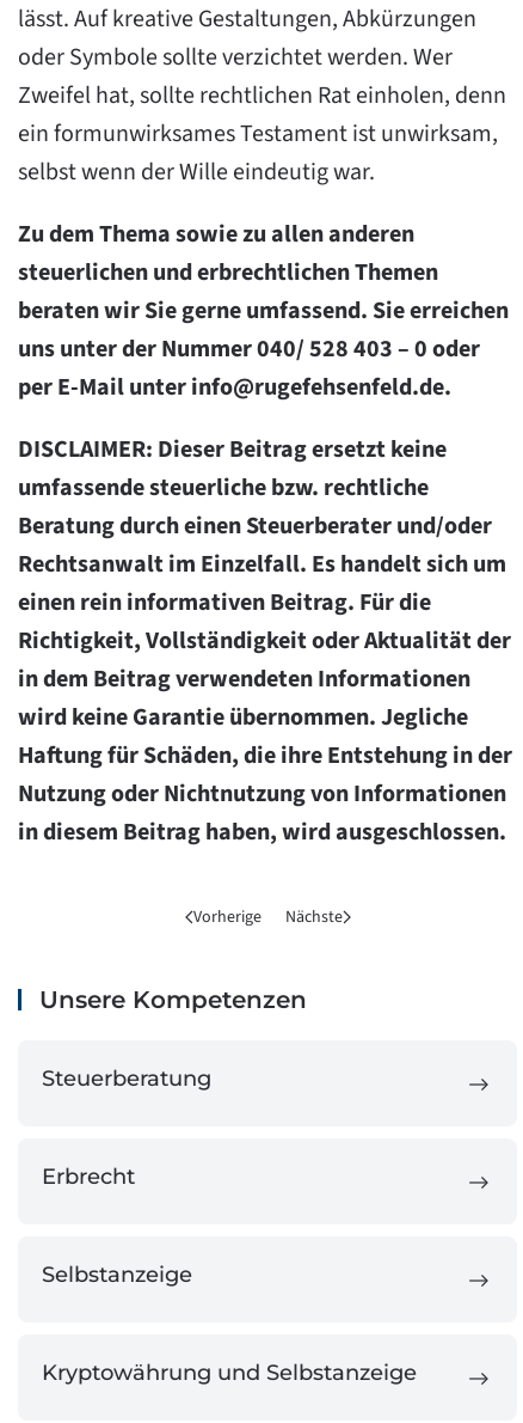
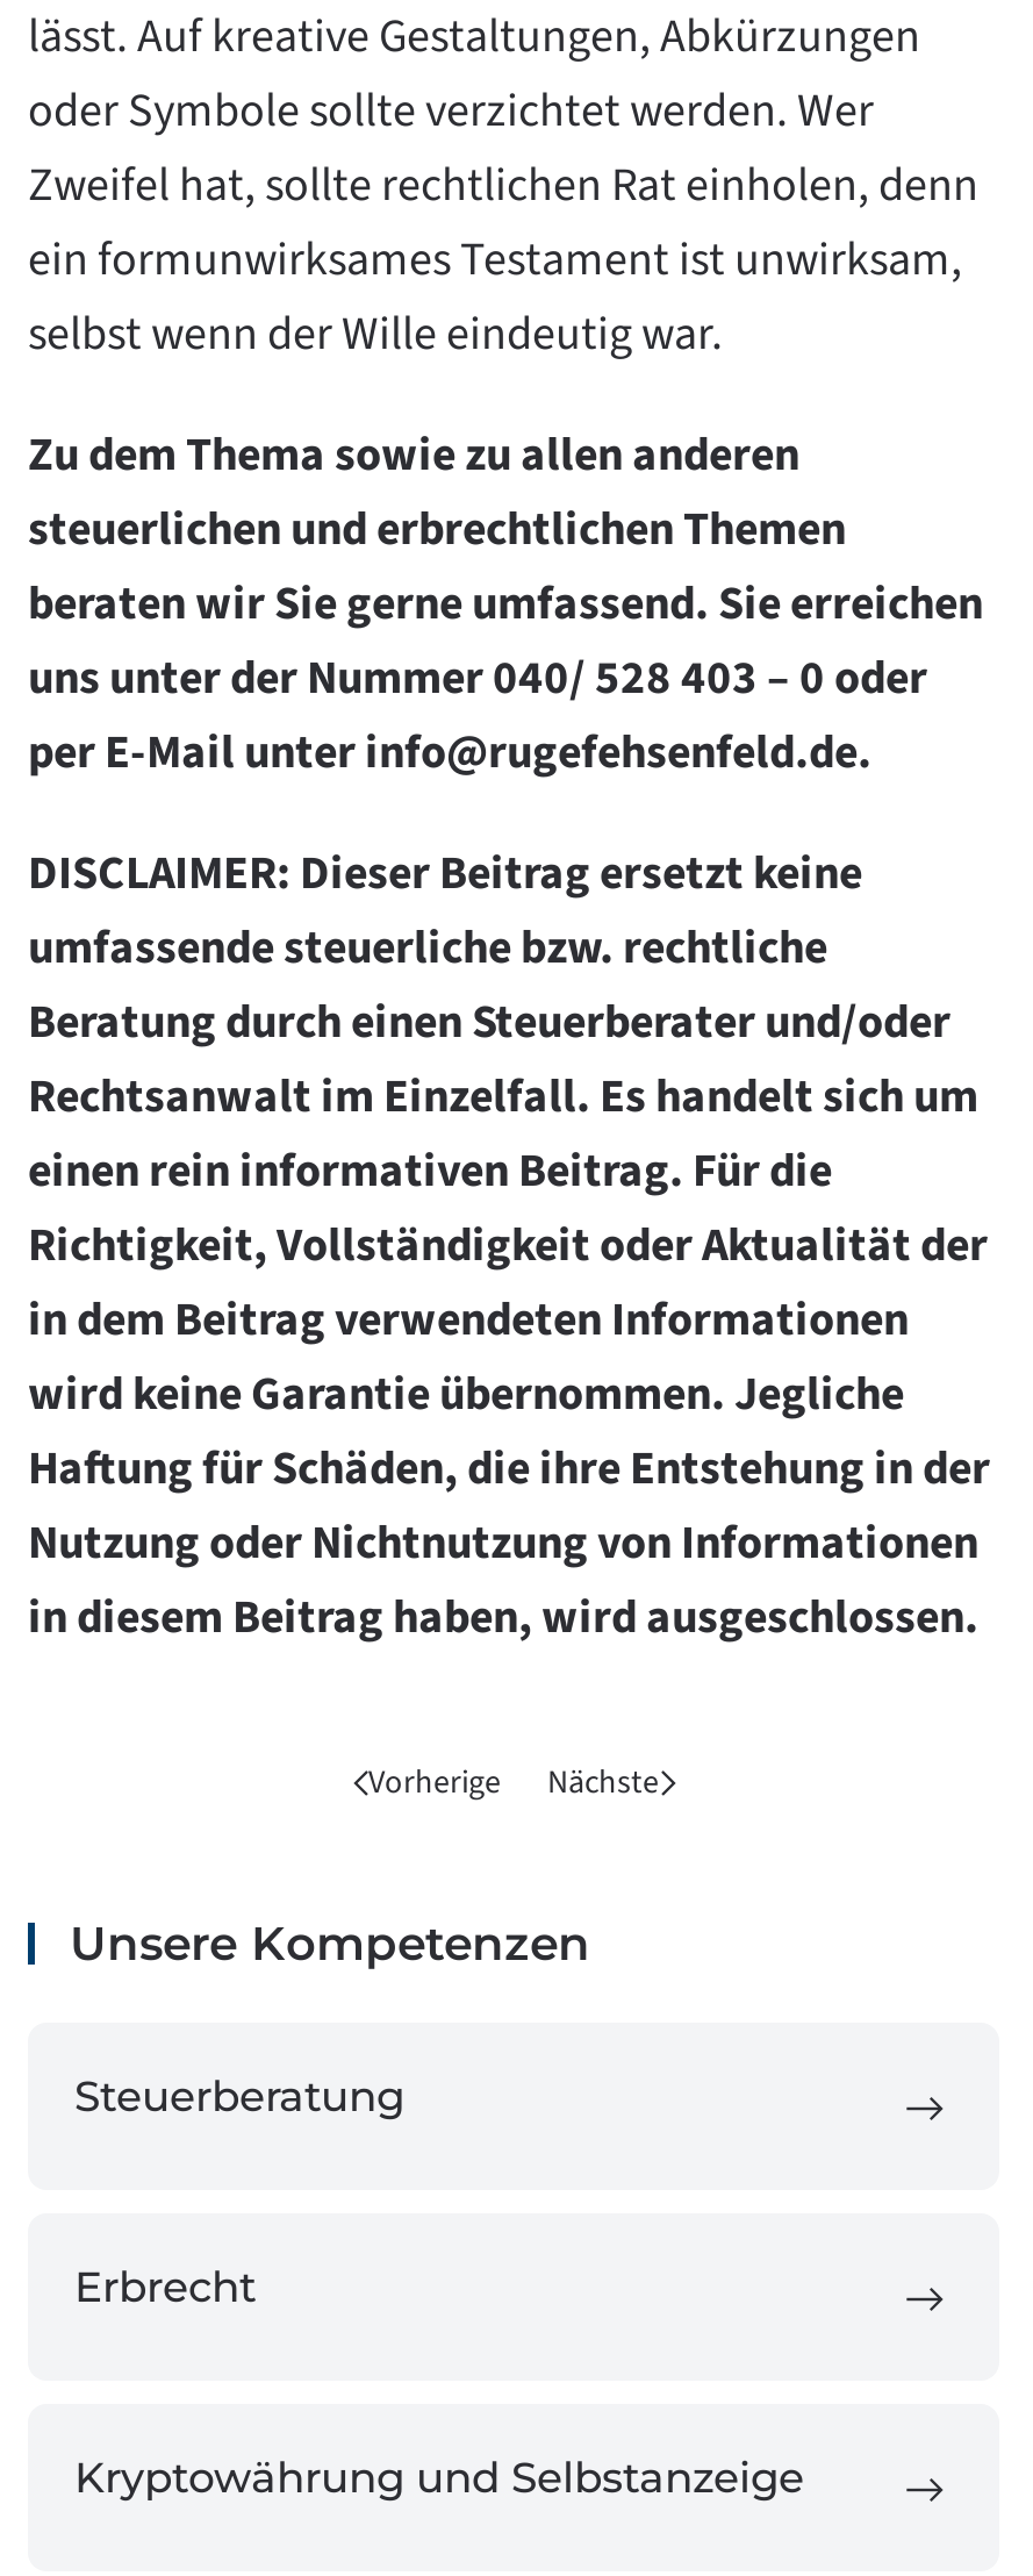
- Selbstanzeige
